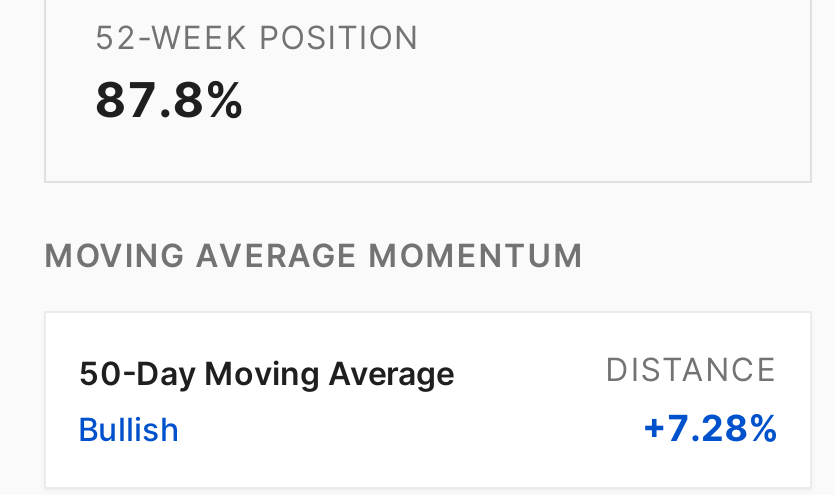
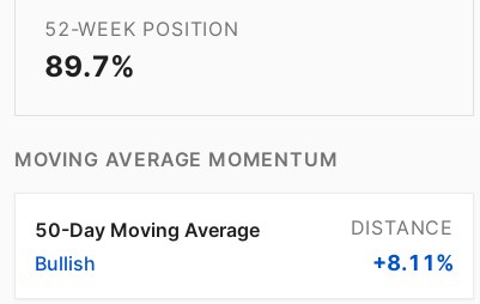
- 87.8%
+ 89.7%

- +7.28%
+ +8.11%
